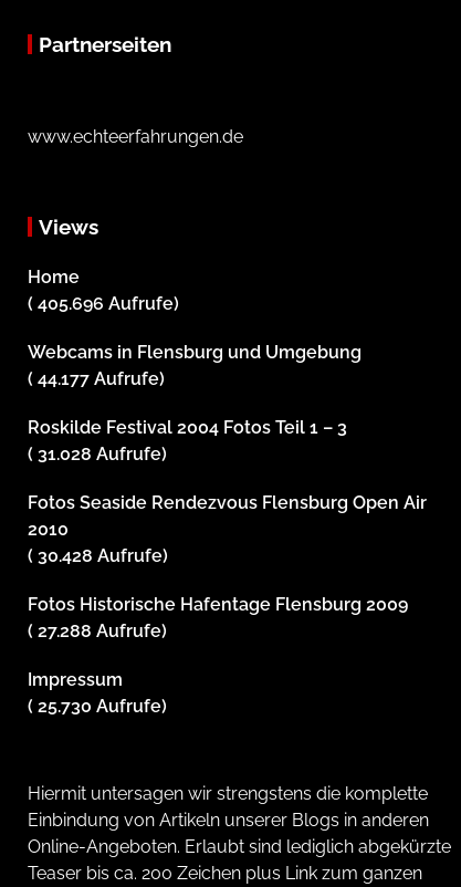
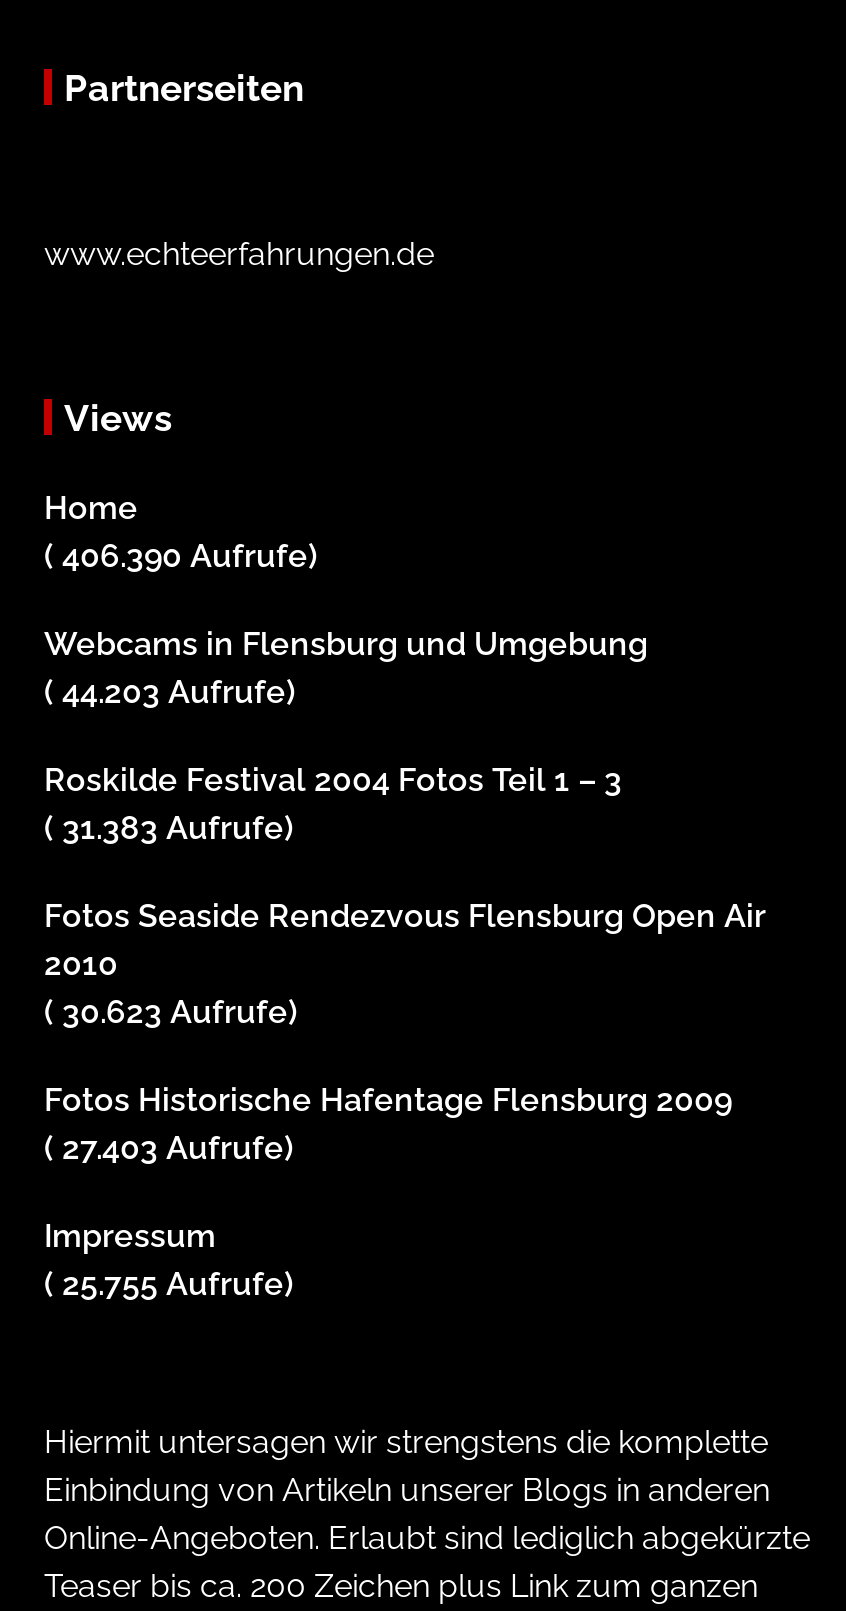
- ( 405.696 Aufrufe)
+ ( 406.390 Aufrufe)

- ( 44.177 Aufrufe)
+ ( 44.203 Aufrufe)

- ( 31.028 Aufrufe)
+ ( 31.383 Aufrufe)

- ( 30.428 Aufrufe)
+ ( 30.623 Aufrufe)

- ( 27.288 Aufrufe)
+ ( 27.403 Aufrufe)

- ( 25.730 Aufrufe)
+ ( 25.755 Aufrufe)
